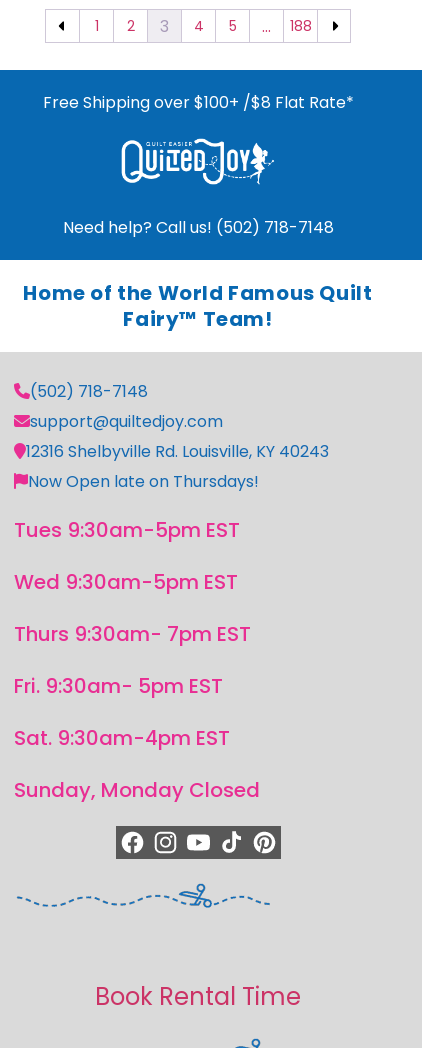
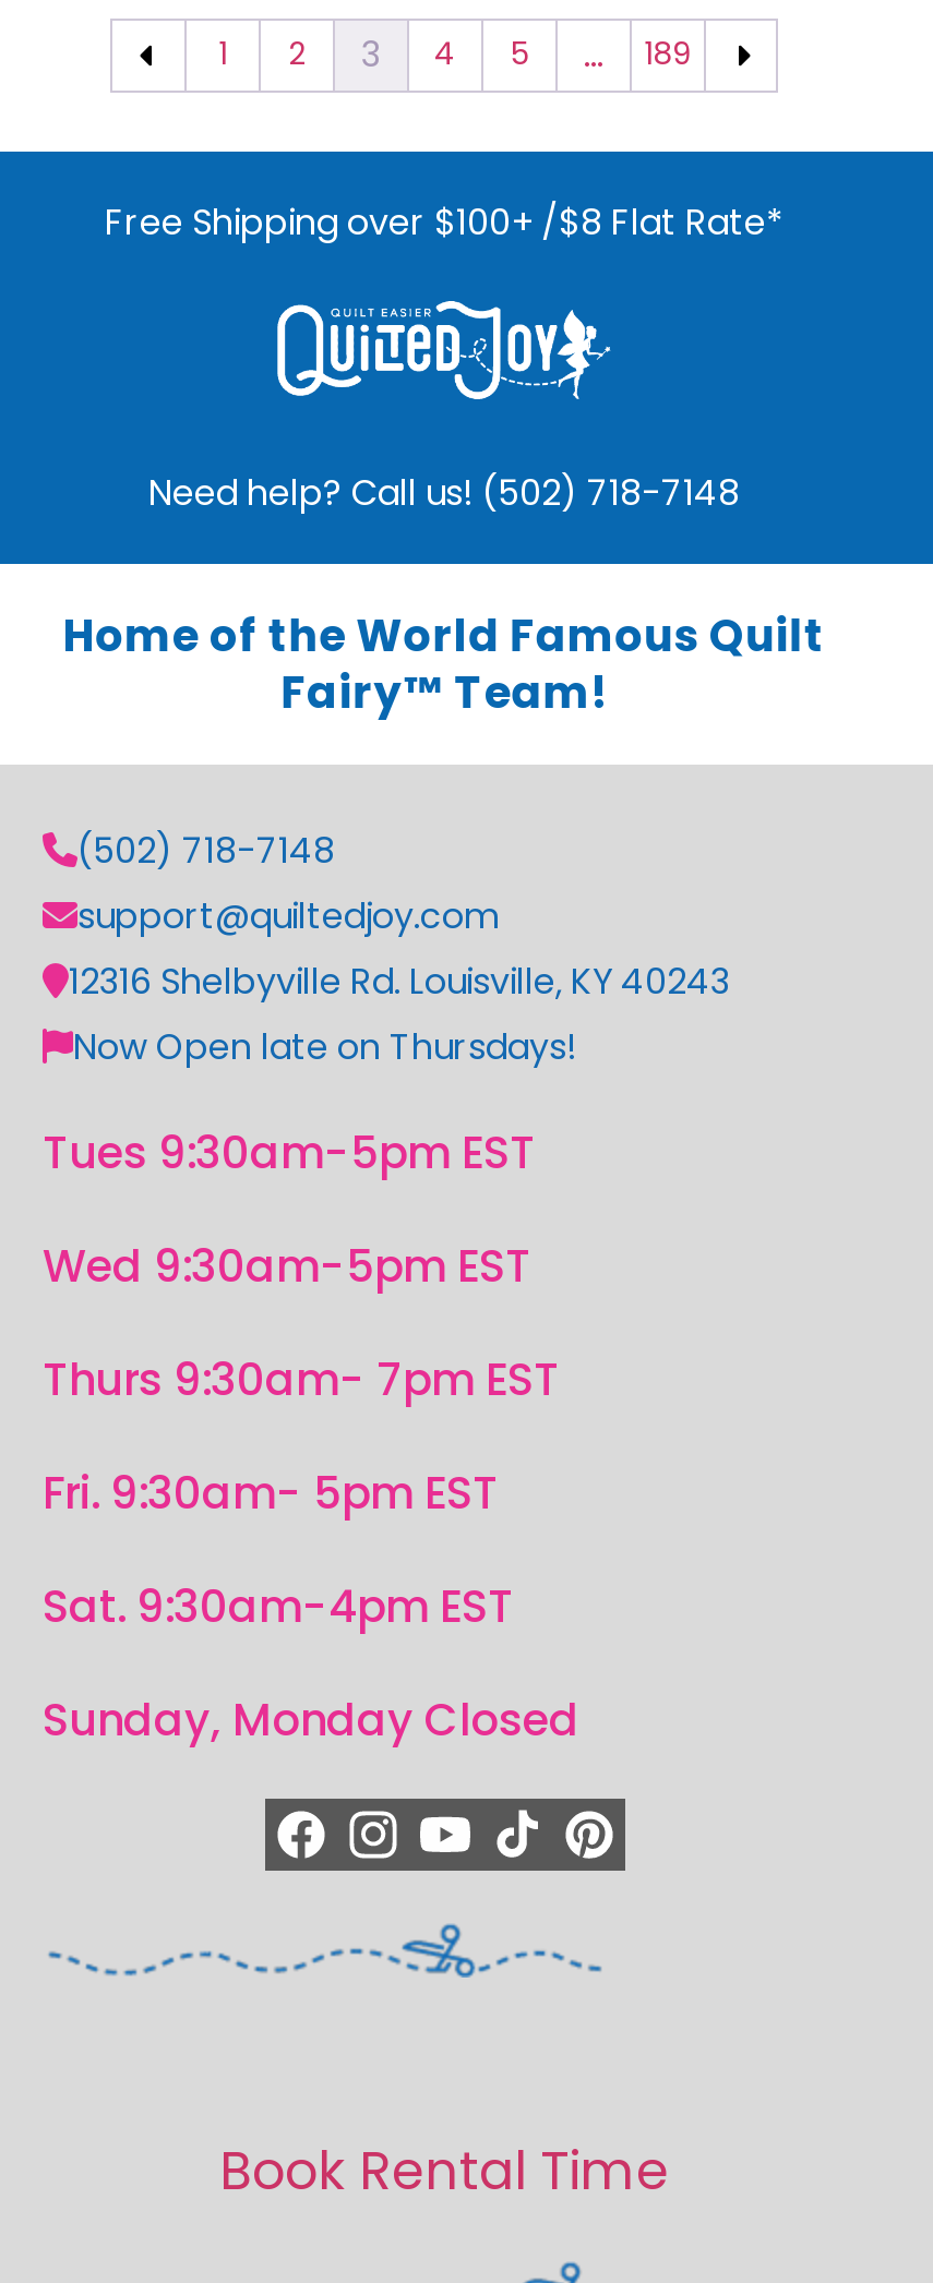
- 188
+ 189
